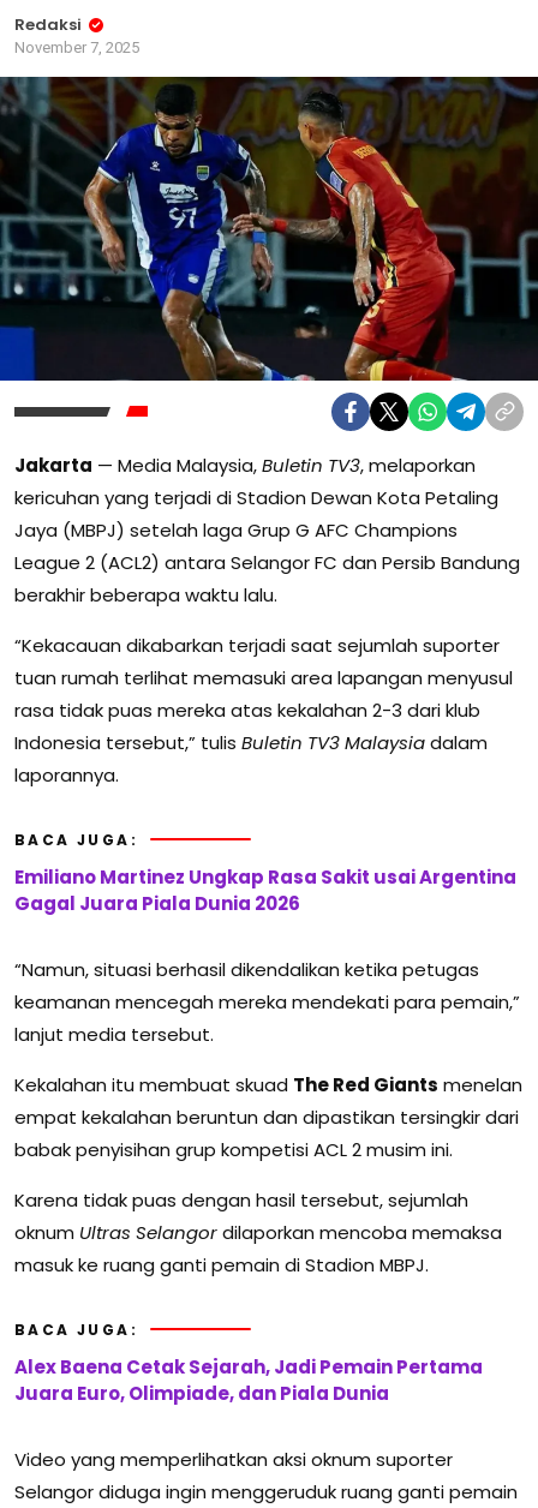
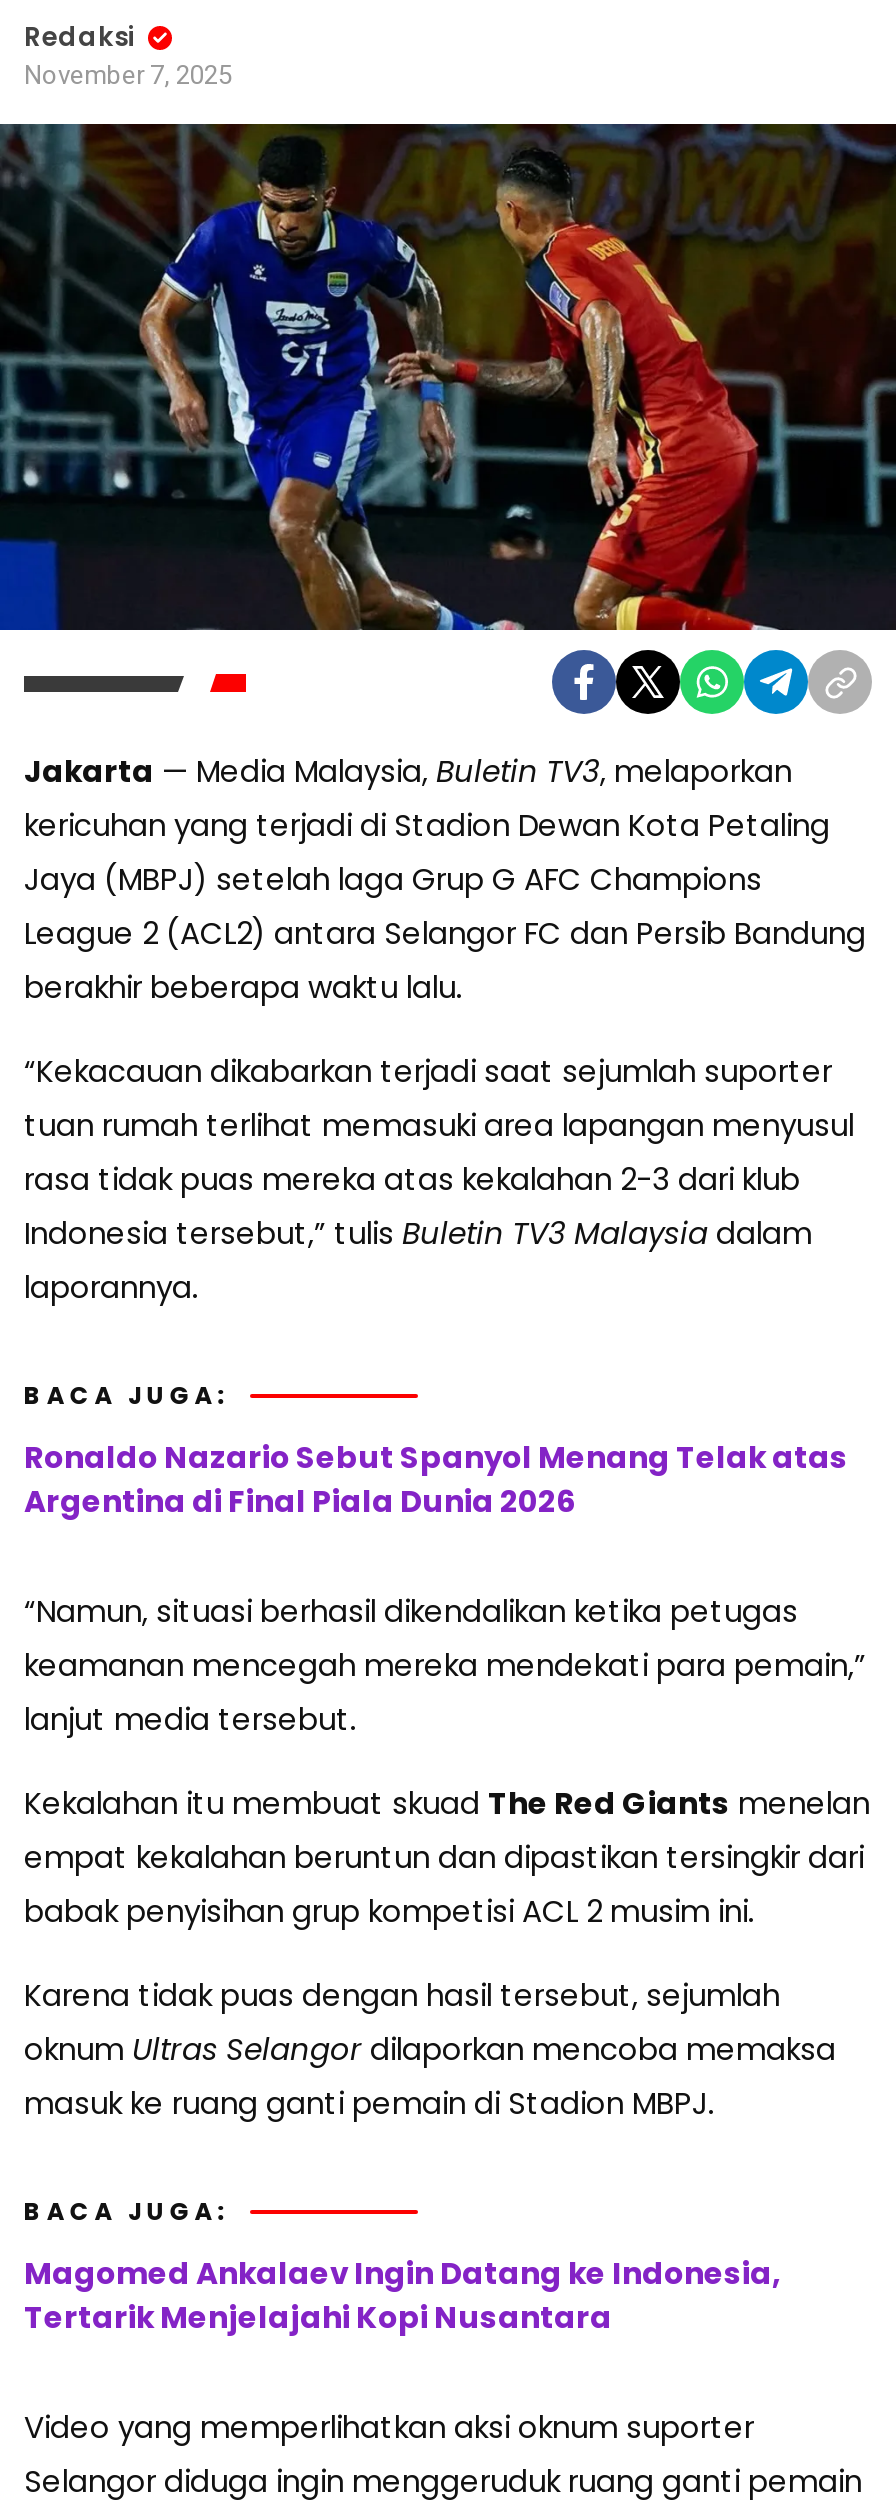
- Emiliano Martinez Ungkap Rasa Sakit usai Argentina
- Gagal Juara Piala Dunia 2026
+ Ronaldo Nazario Sebut Spanyol Menang Telak atas
+ Argentina di Final Piala Dunia 2026

- Alex Baena Cetak Sejarah, Jadi Pemain Pertama
- Juara Euro, Olimpiade, dan Piala Dunia
+ Magomed Ankalaev Ingin Datang ke Indonesia,
+ Tertarik Menjelajahi Kopi Nusantara
